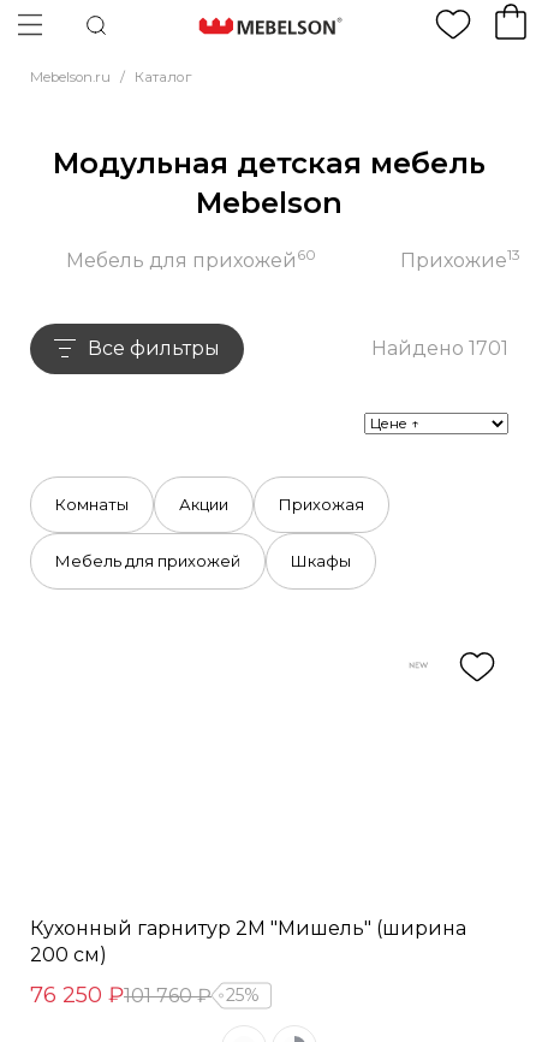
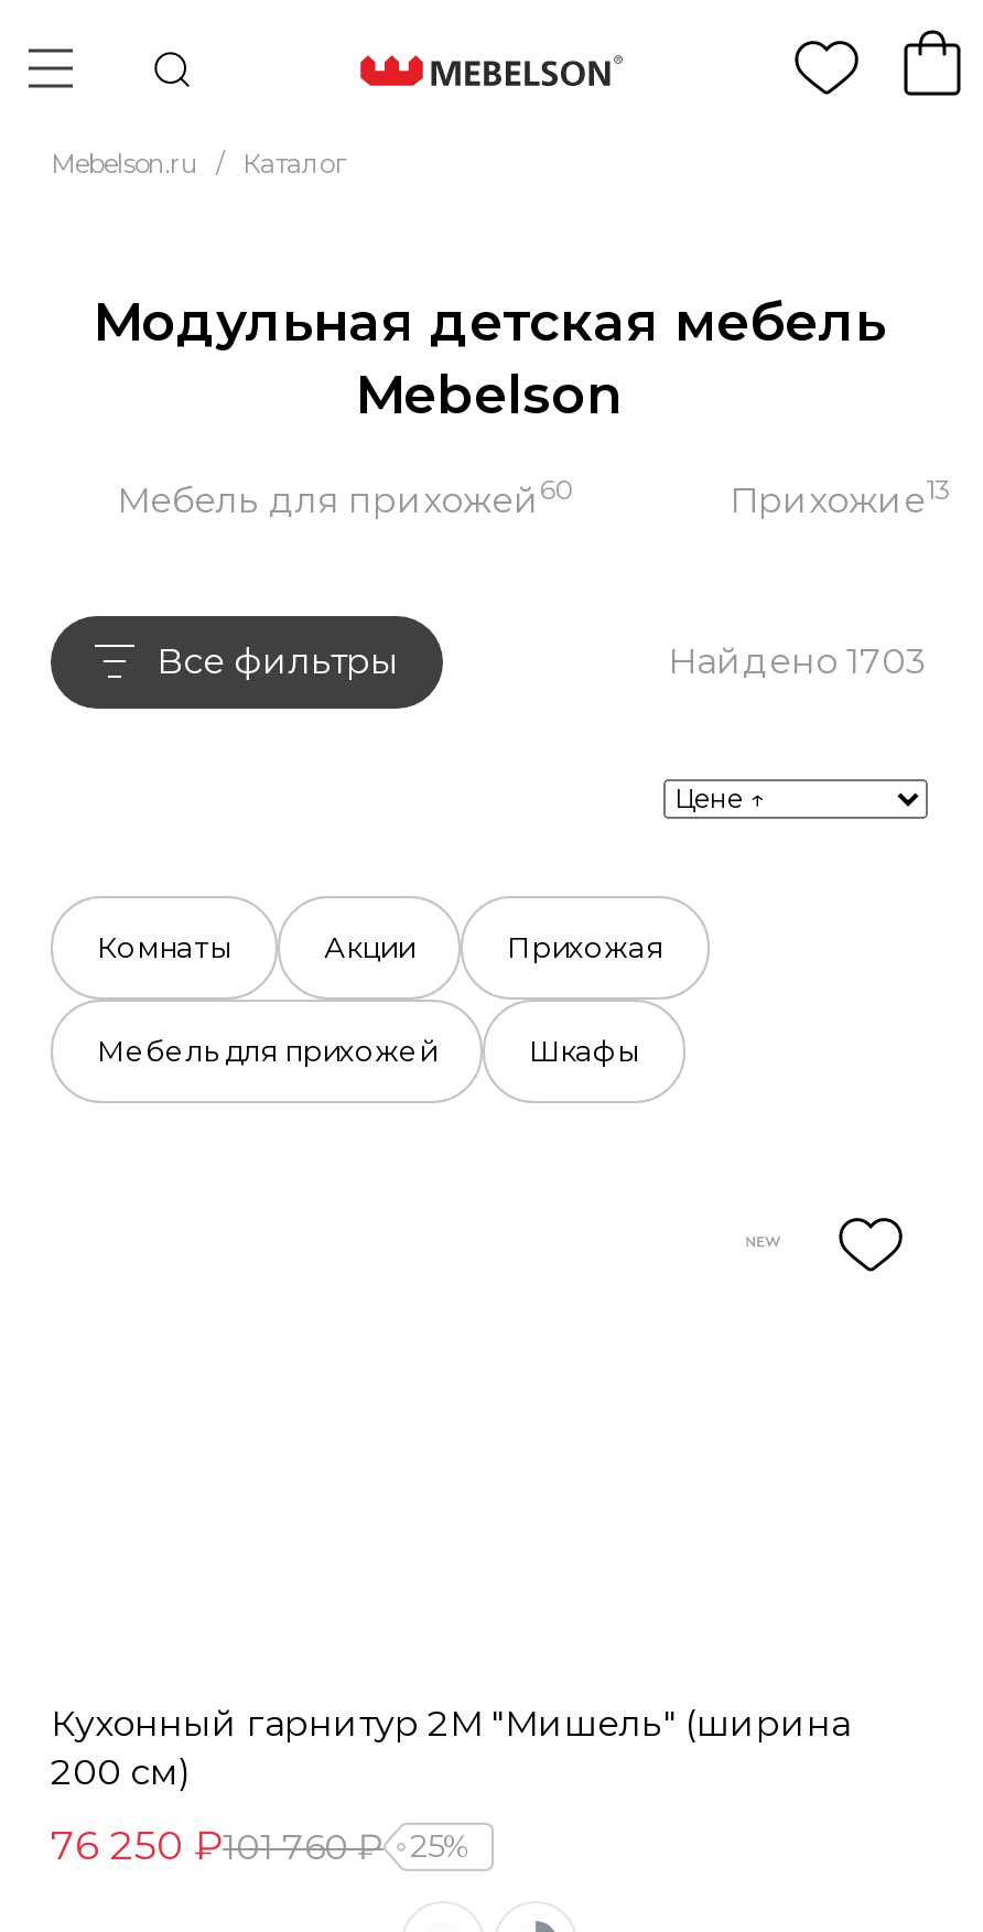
- Найдено 1701
+ Найдено 1703
